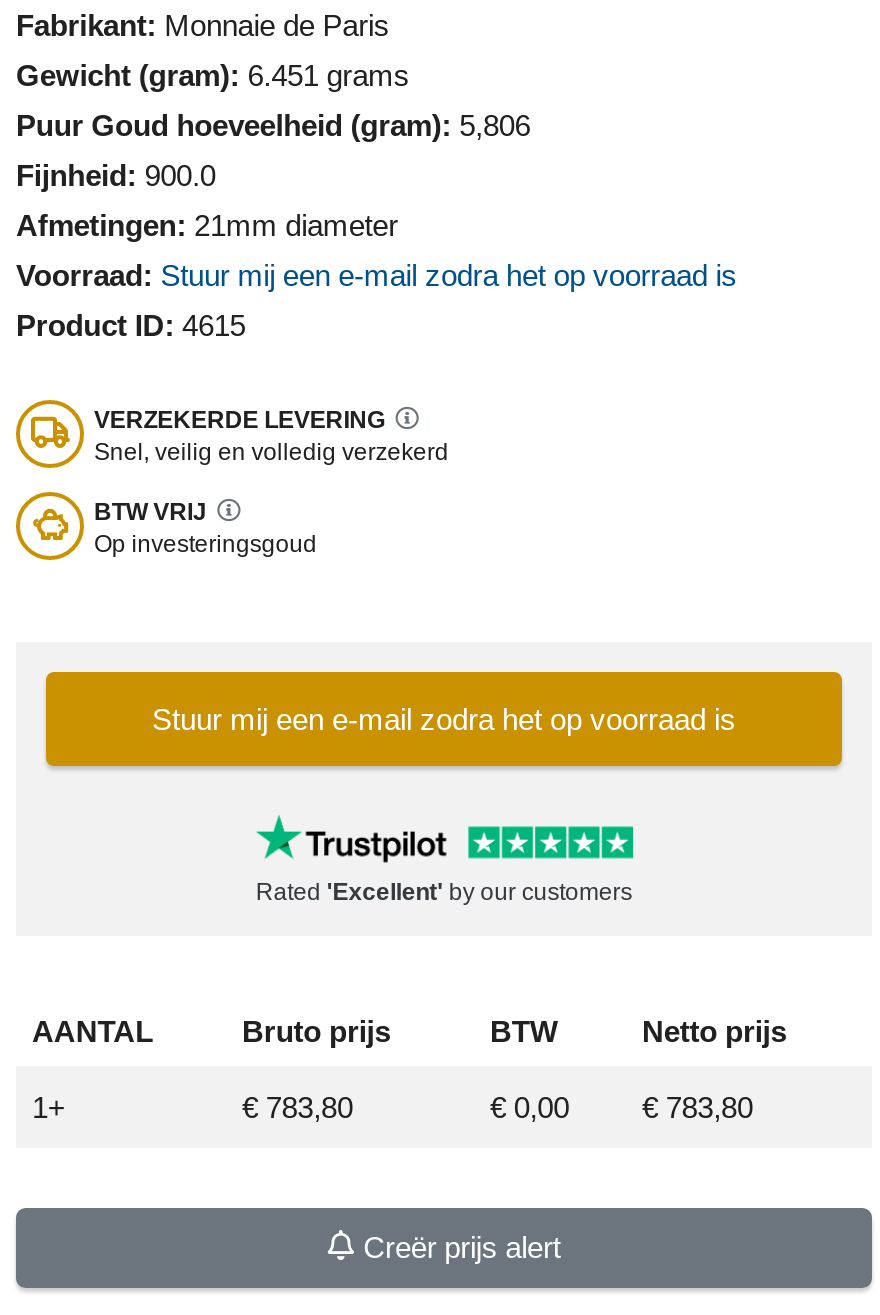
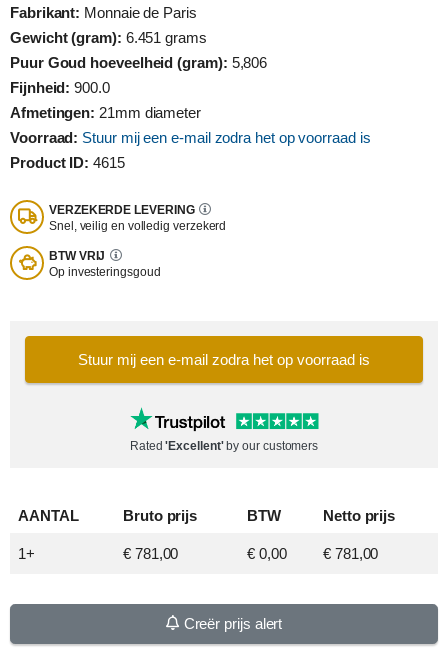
- € 783,80
+ € 781,00

- € 783,80
+ € 781,00
